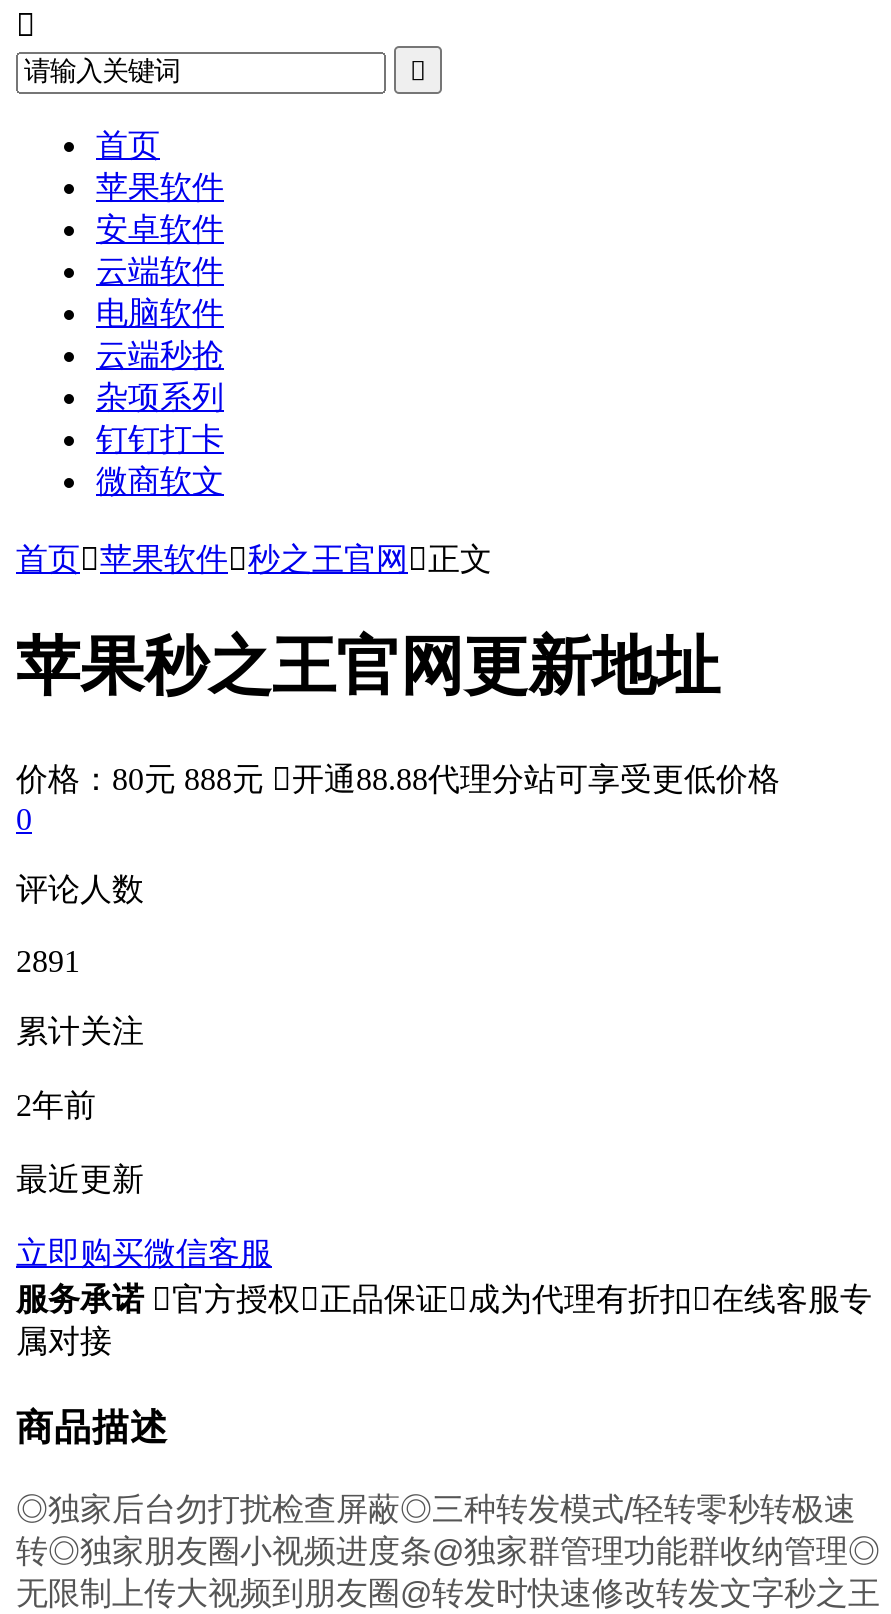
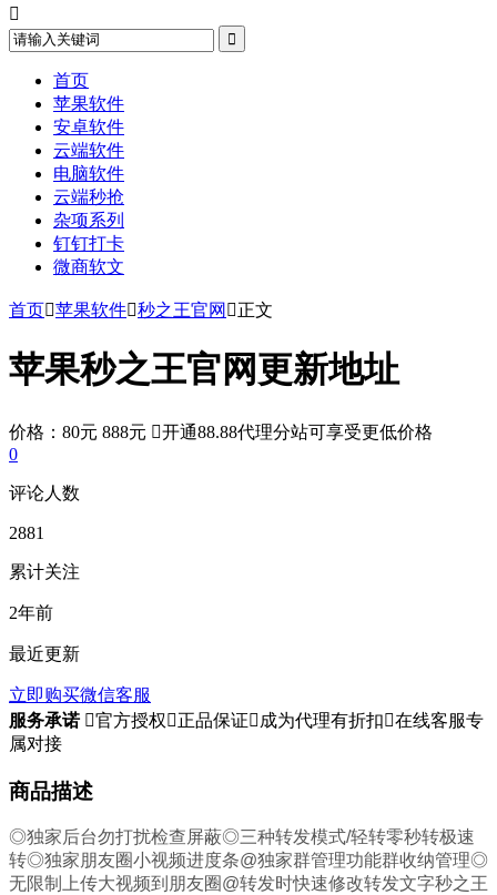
- 2891
+ 2881
